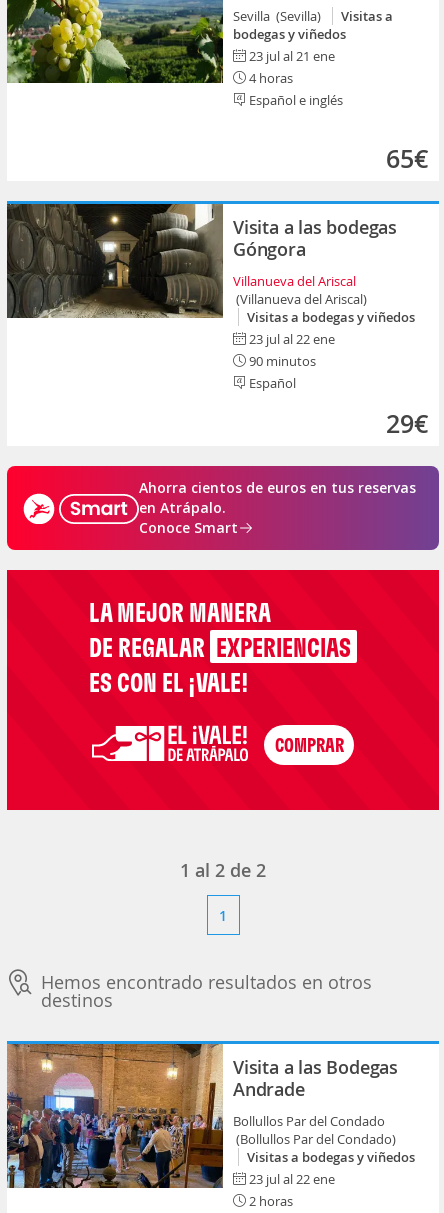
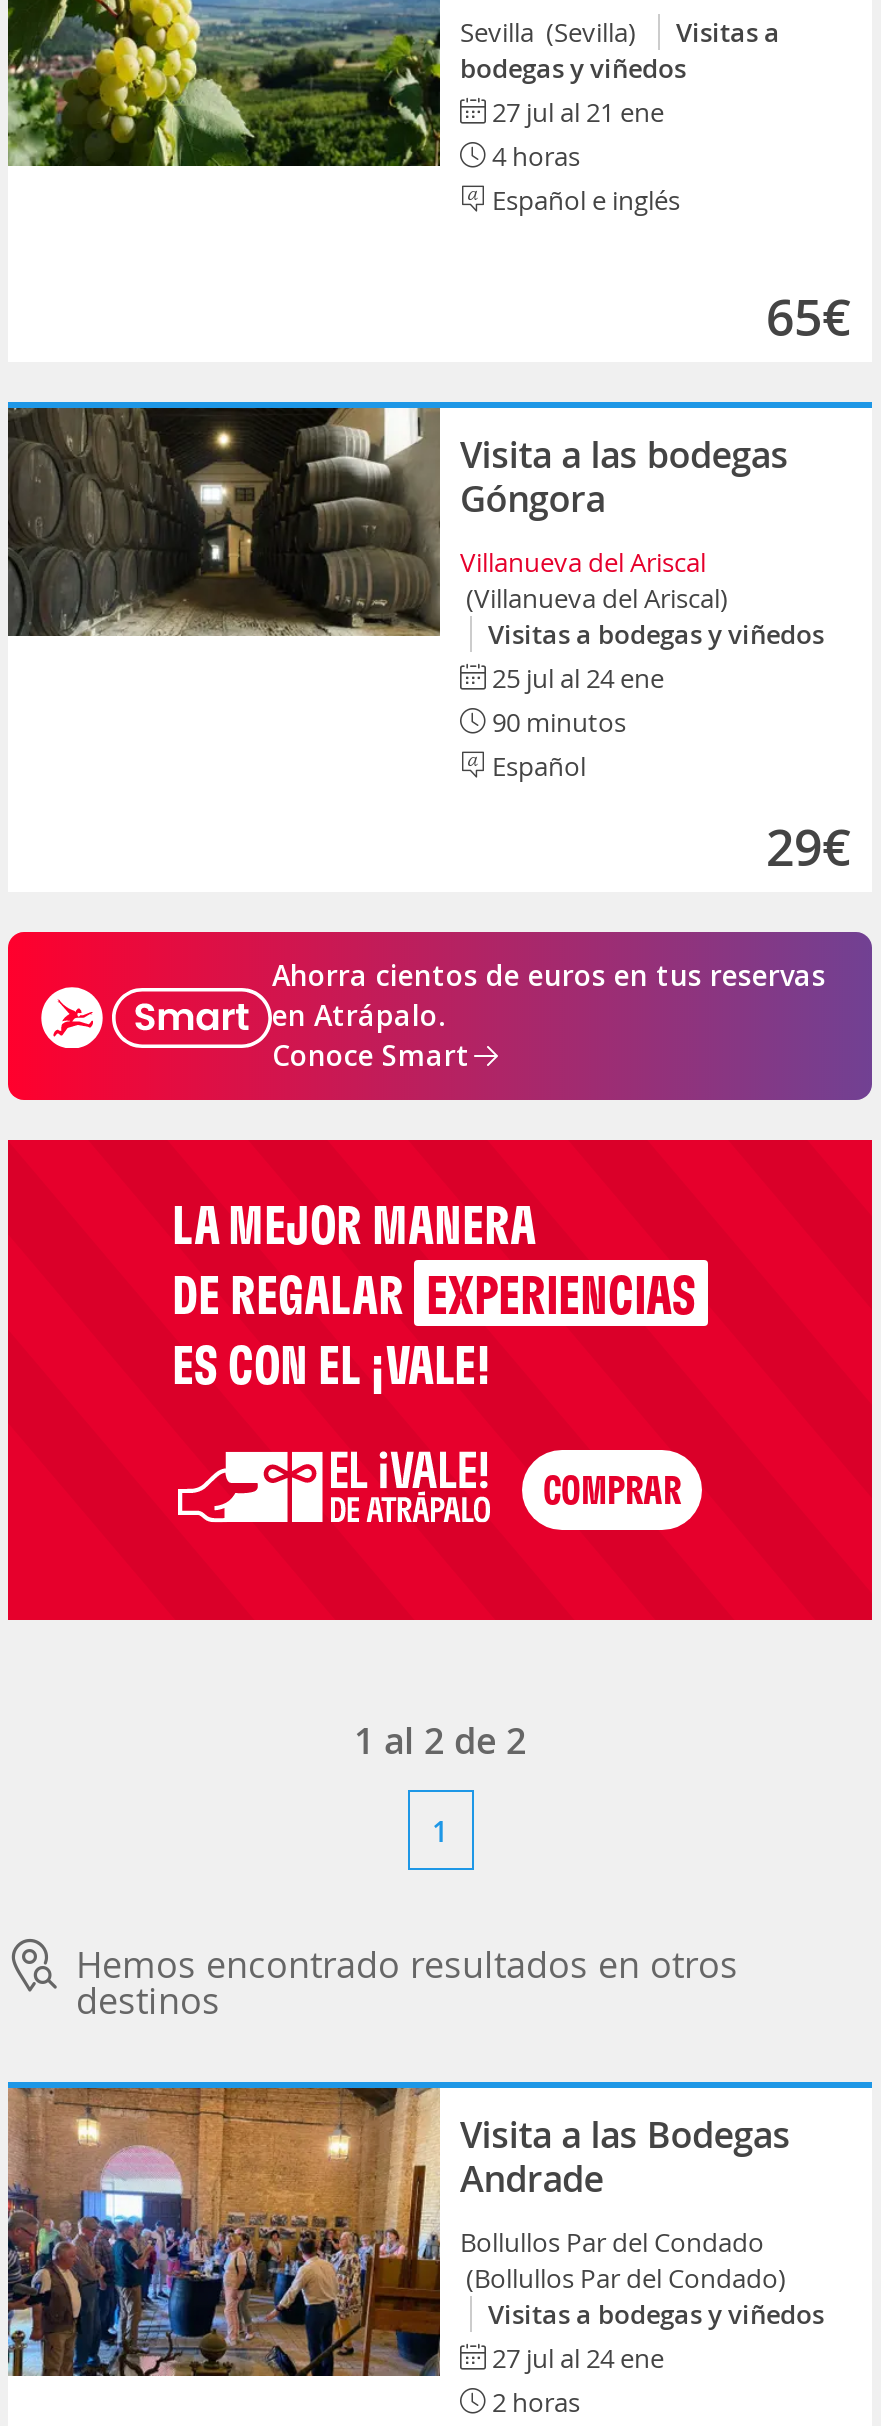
- 23 jul al 21 ene
+ 27 jul al 21 ene

- 23 jul al 22 ene
+ 25 jul al 24 ene

- 23 jul al 22 ene
+ 27 jul al 24 ene
